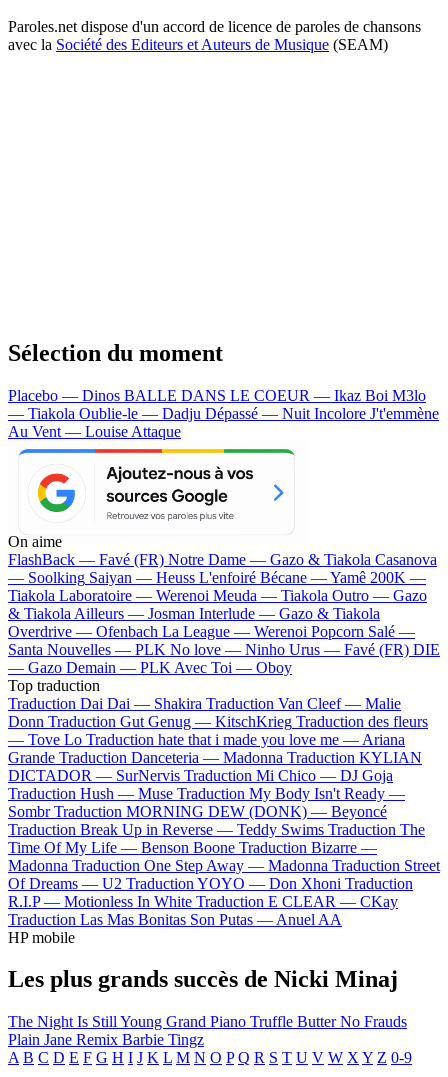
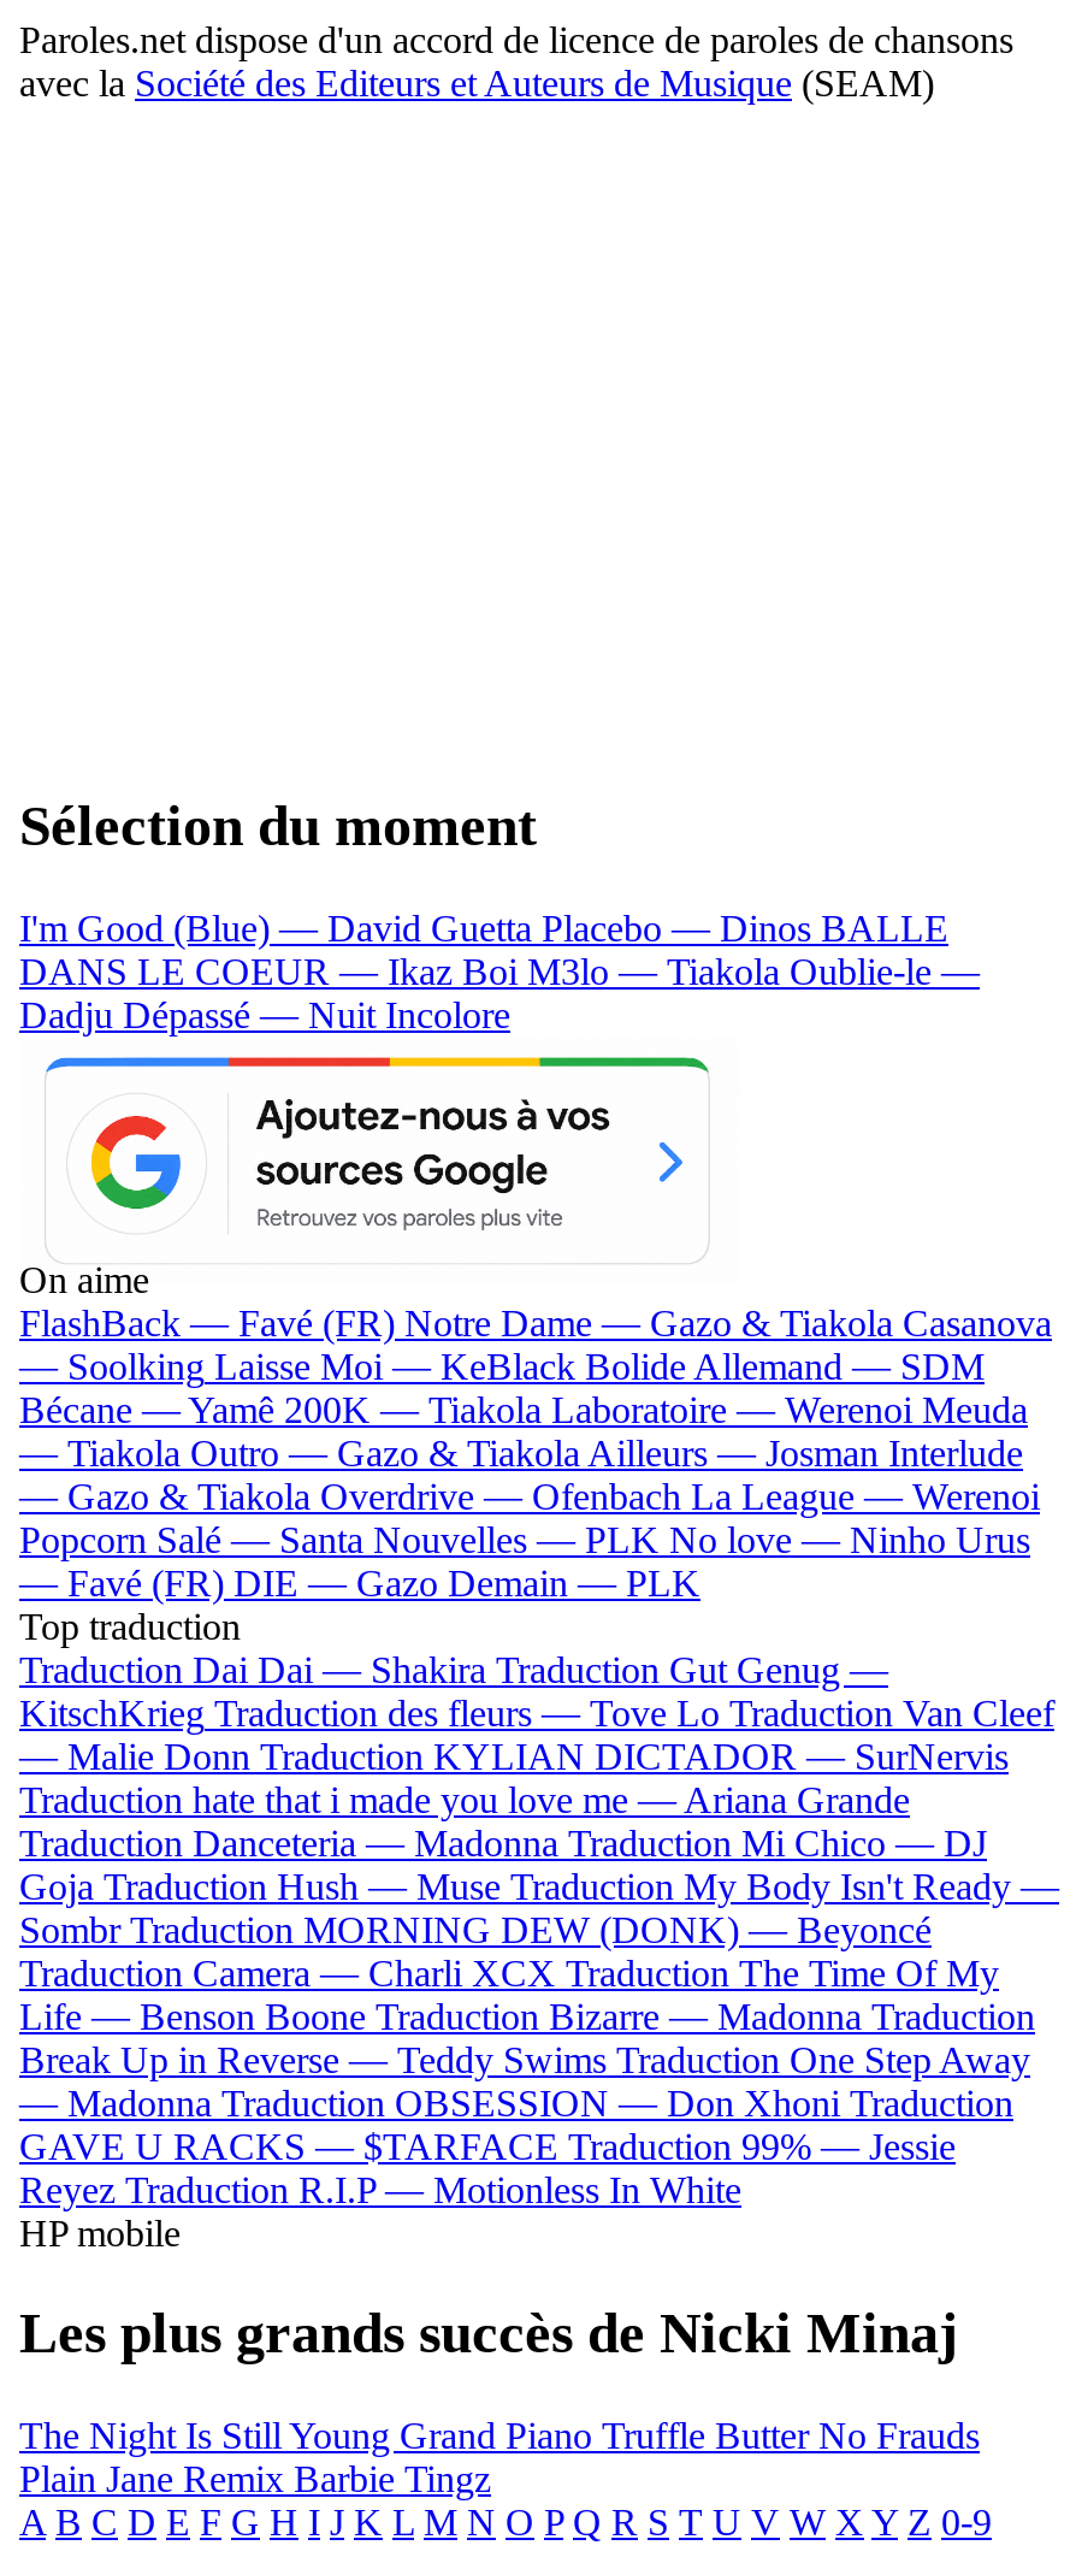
- Placebo — Dinos BALLE DANS LE COEUR — Ikaz Boi M3lo
- — Tiakola Oublie-le — Dadju Dépassé — Nuit Incolore J't'emmène
- Au Vent — Louise Attaque
+ I'm Good (Blue) — David Guetta Placebo — Dinos BALLE
+ DANS LE COEUR — Ikaz Boi M3lo — Tiakola Oublie-le —
+ Dadju Dépassé — Nuit Incolore

- — Soolking Saiyan — Heuss L'enfoiré Bécane — Yamê 200K —
- Tiakola Laboratoire — Werenoi Meuda — Tiakola Outro — Gazo
- & Tiakola Ailleurs — Josman Interlude — Gazo & Tiakola
- Overdrive — Ofenbach La League — Werenoi Popcorn Salé —
- Santa Nouvelles — PLK No love — Ninho Urus — Favé (FR) DIE
- — Gazo Demain — PLK Avec Toi — Oboy
+ — Soolking Laisse Moi — KeBlack Bolide Allemand — SDM
+ Bécane — Yamê 200K — Tiakola Laboratoire — Werenoi Meuda
+ — Tiakola Outro — Gazo & Tiakola Ailleurs — Josman Interlude
+ — Gazo & Tiakola Overdrive — Ofenbach La League — Werenoi
+ Popcorn Salé — Santa Nouvelles — PLK No love — Ninho Urus
+ —Favé (FR) DIE — Gazo Demain — PLK

- Traduction Dai Dai — Shakira Traduction Van Cleef — Malie
- Donn Traduction Gut Genug — KitschKrieg Traduction des fleurs
- — Tove Lo Traduction hate that i made you love me — Ariana
- Grande Traduction Danceteria — Madonna Traduction KYLIAN
- DICTADOR — SurNervis Traduction Mi Chico — DJ Goja
- Traduction Hush — Muse Traduction My Body Isn't Ready —
+ Traduction Dai Dai — Shakira Traduction Gut Genug —
+ KitschKrieg Traduction des fleurs — Tove Lo Traduction Van Cleef
+ — Malie Donn Traduction KYLIAN DICTADOR — SurNervis
+ Traduction hate that i made you love me — Ariana Grande
+ Traduction Danceteria — Madonna Traduction Mi Chico — DJ
+ Goja Traduction Hush — Muse Traduction My Body Isn't Ready —

- Traduction Break Up in Reverse — Teddy Swims Traduction The
- Time Of My Life — Benson Boone Traduction Bizarre —
- Madonna Traduction One Step Away — Madonna Traduction Street
- Of Dreams — U2 Traduction YOYO — Don Xhoni Traduction
- R.I.P — Motionless In White Traduction E CLEAR — CKay
- Traduction Las Mas Bonitas Son Putas — Anuel AA
+ Traduction Camera — Charli XCX Traduction The Time Of My
+ Life — Benson Boone Traduction Bizarre — Madonna Traduction
+ Break Up in Reverse — Teddy Swims Traduction One Step Away
+ — Madonna Traduction OBSESSION — Don Xhoni Traduction
+ GAVE U RACKS — $TARFACE Traduction 99% — Jessie
+ Reyez Traduction R.I.P — Motionless In White
